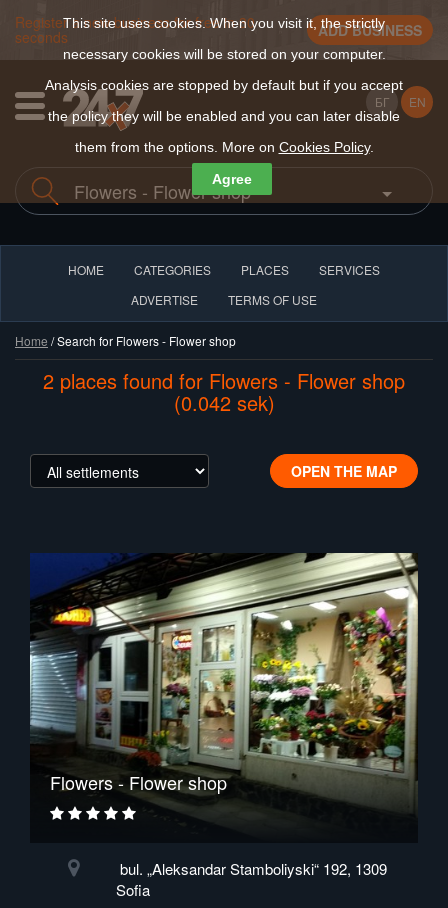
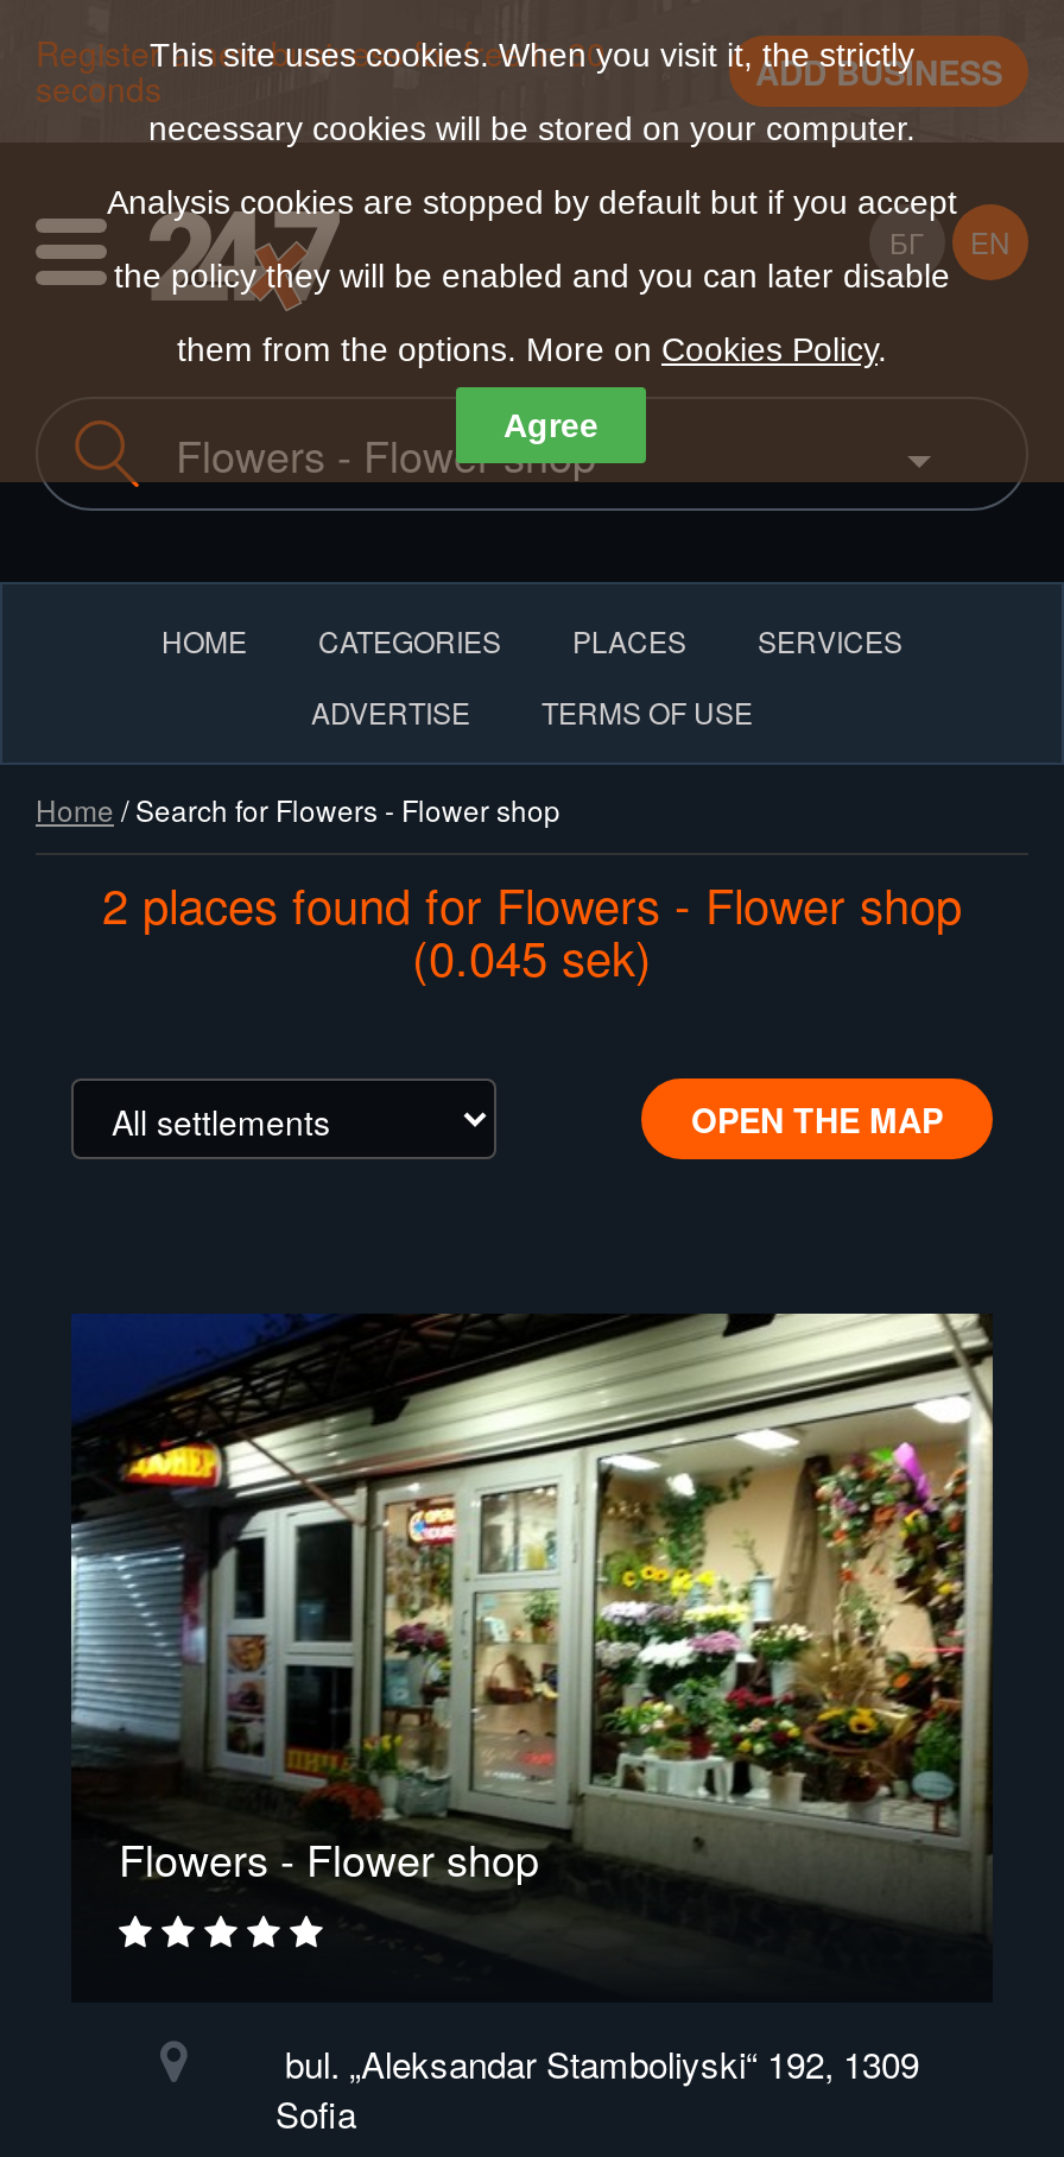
- (0.042 sek)
+ (0.045 sek)
